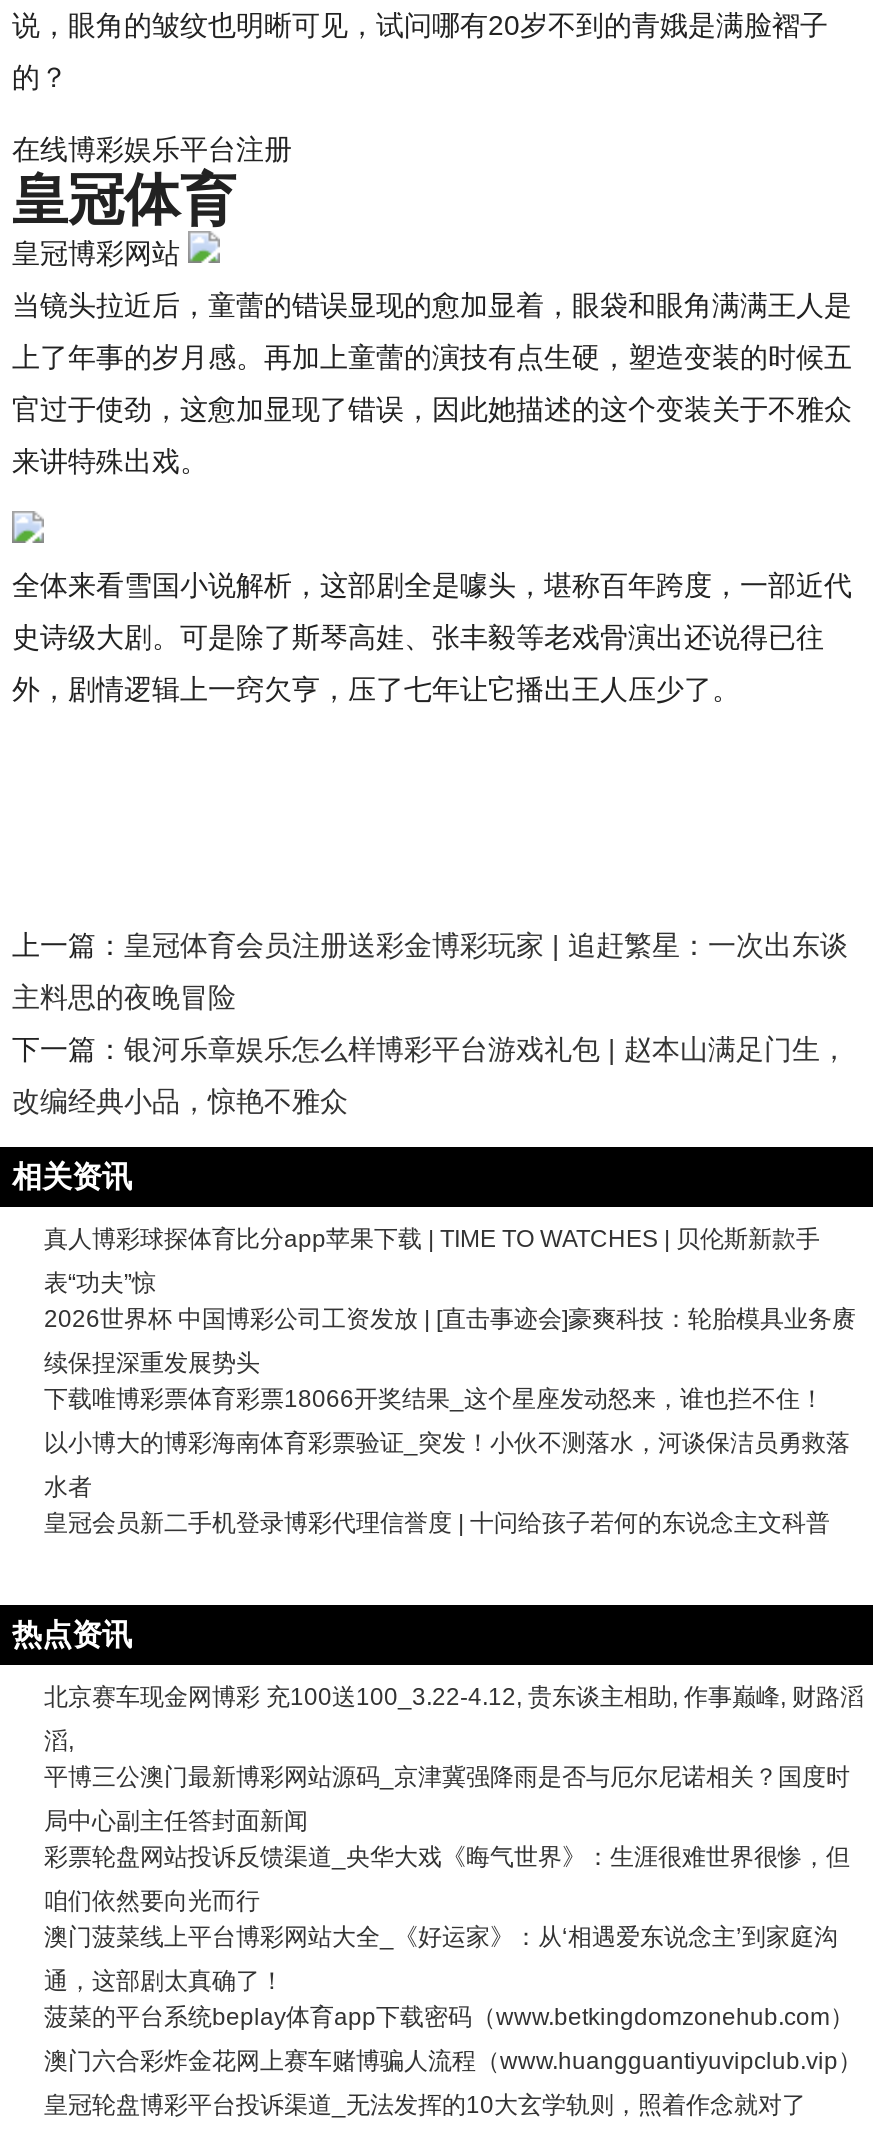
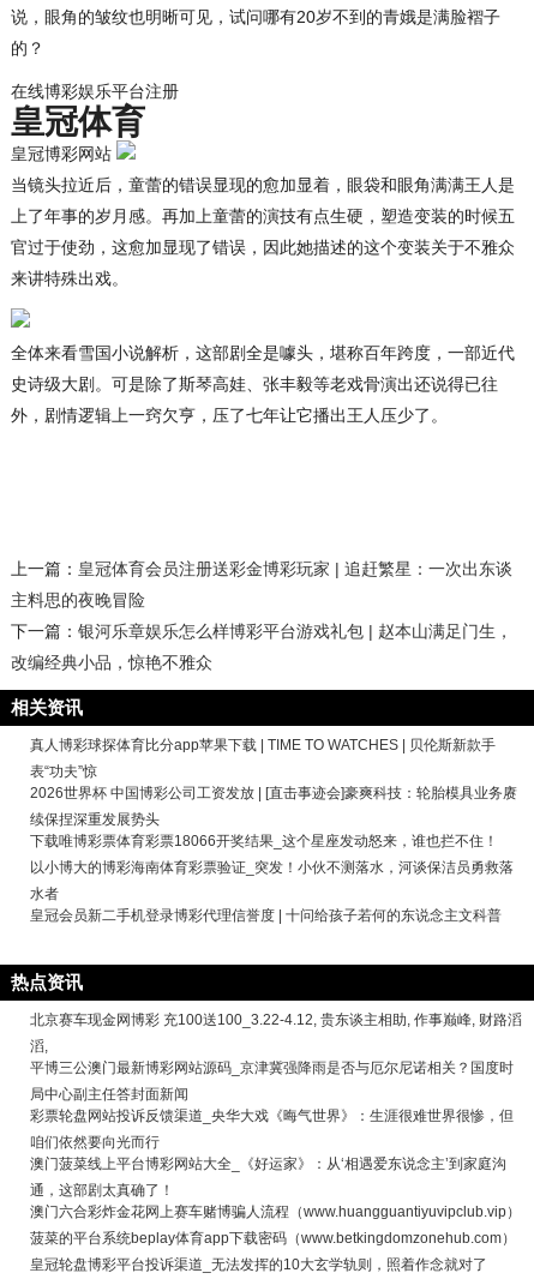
moved down: 菠菜的平台系统beplay体育app下载密码（www.betkingdomzonehub.com）

moved up: 澳门六合彩炸金花网上赛车赌博骗人流程（www.huangguantiyuvipclub.vip）
